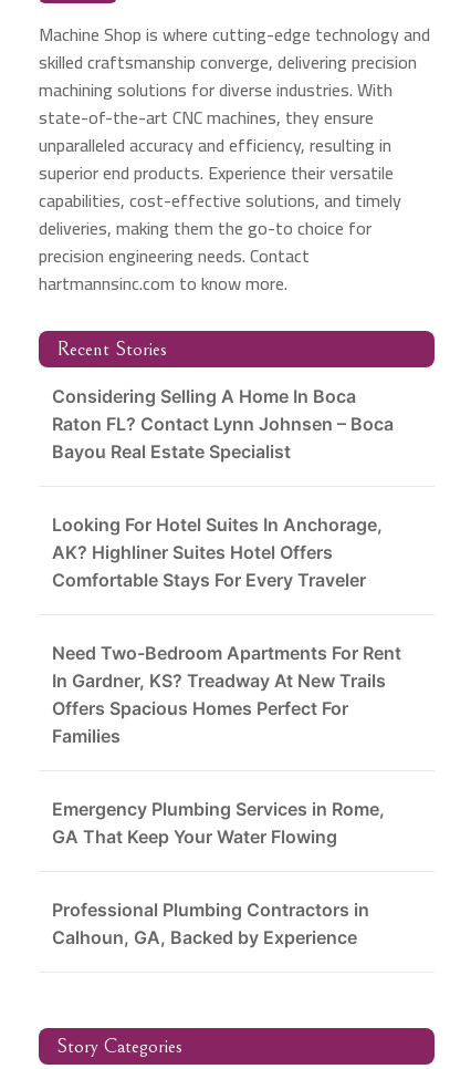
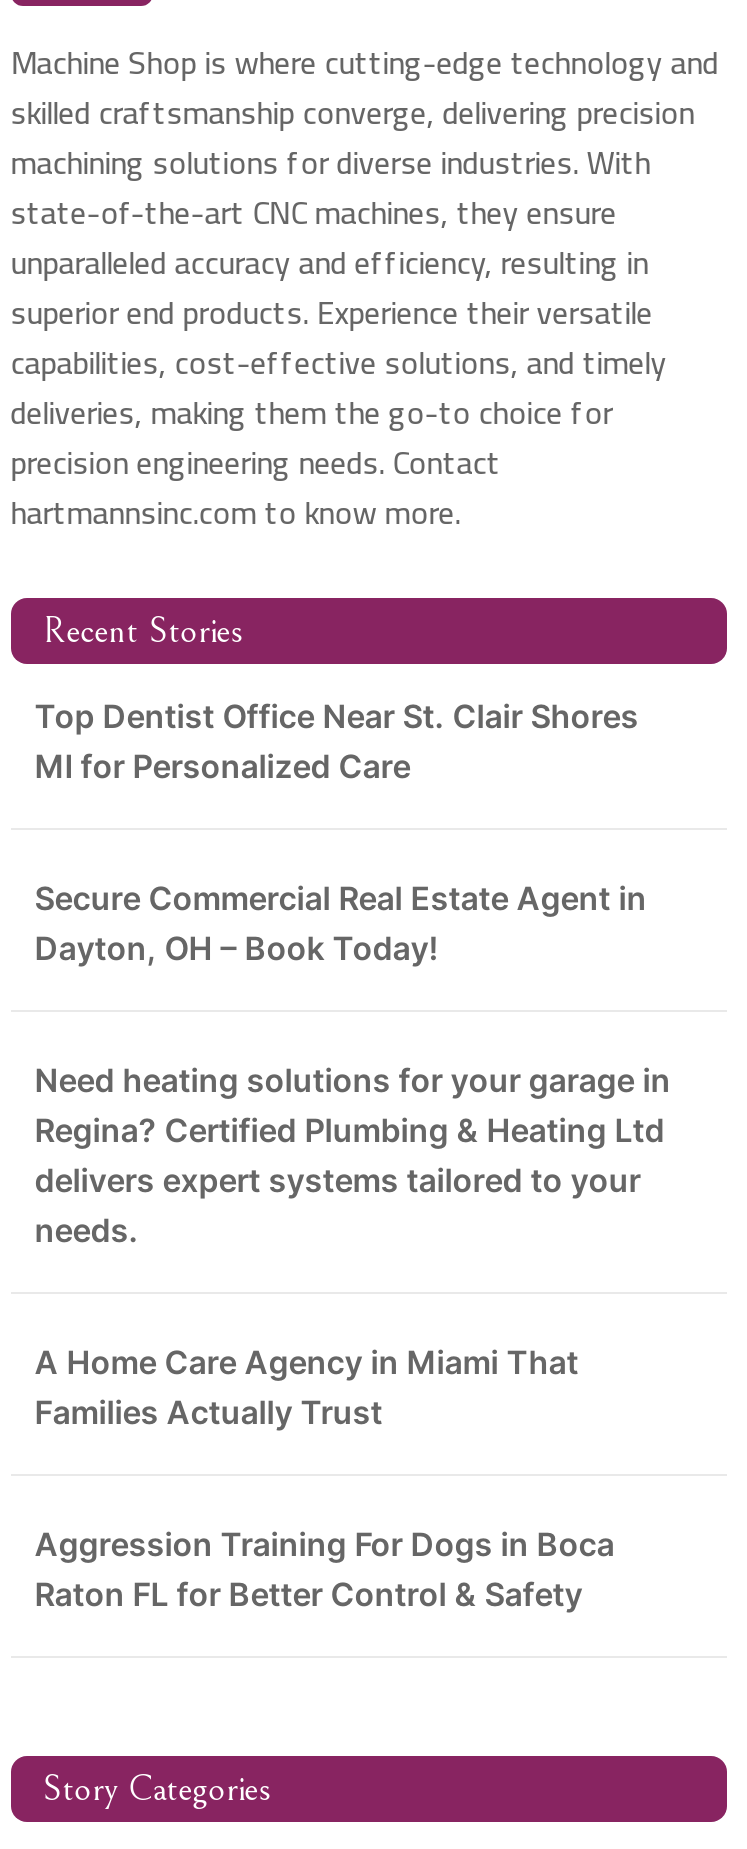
- Considering Selling A Home In Boca
- Raton FL? Contact Lynn Johnsen – Boca
- Bayou Real Estate Specialist
+ Top Dentist Office Near St. Clair Shores
+ MI for Personalized Care

- Looking For Hotel Suites In Anchorage,
- AK? Highliner Suites Hotel Offers
- Comfortable Stays For Every Traveler
+ Secure Commercial Real Estate Agent in
+ Dayton, OH – Book Today!

- Need Two-Bedroom Apartments For Rent
- In Gardner, KS? Treadway At New Trails
- Offers Spacious Homes Perfect For
- Families
+ Need heating solutions for your garage in
+ Regina? Certified Plumbing & Heating Ltd
+ delivers expert systems tailored to your
+ needs.

- Emergency Plumbing Services in Rome,
- GA That Keep Your Water Flowing
+ A Home Care Agency in Miami That
+ Families Actually Trust

- Professional Plumbing Contractors in
- Calhoun, GA, Backed by Experience
+ Aggression Training For Dogs in Boca
+ Raton FL for Better Control & Safety
